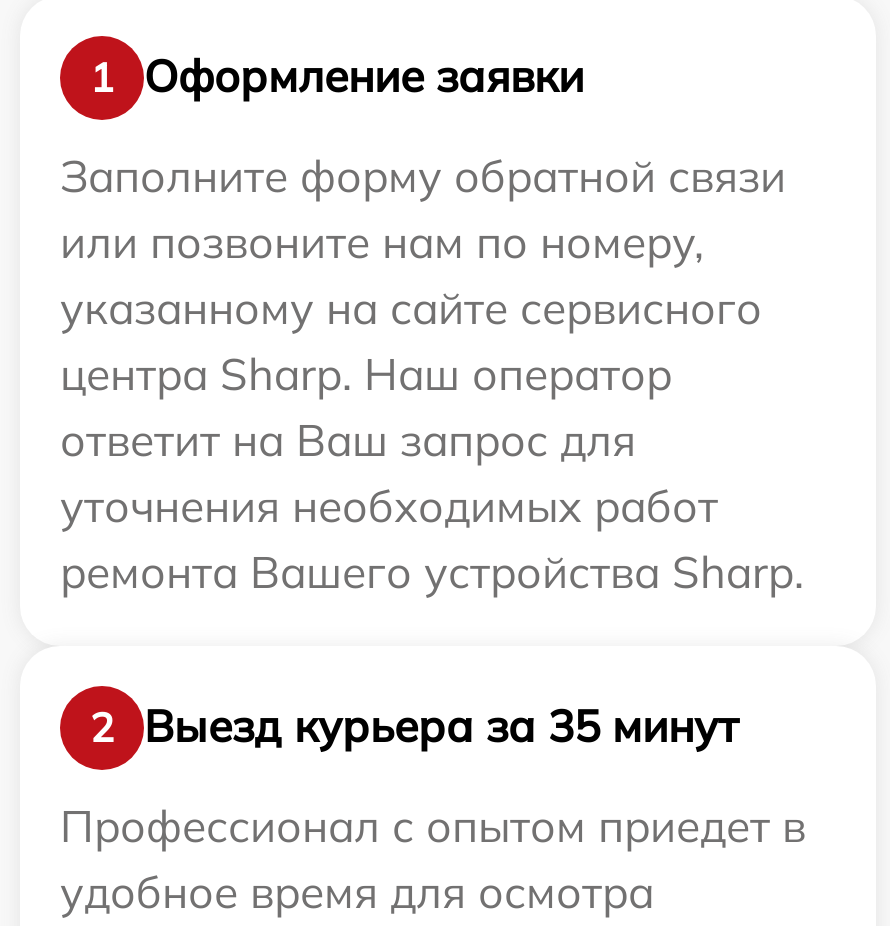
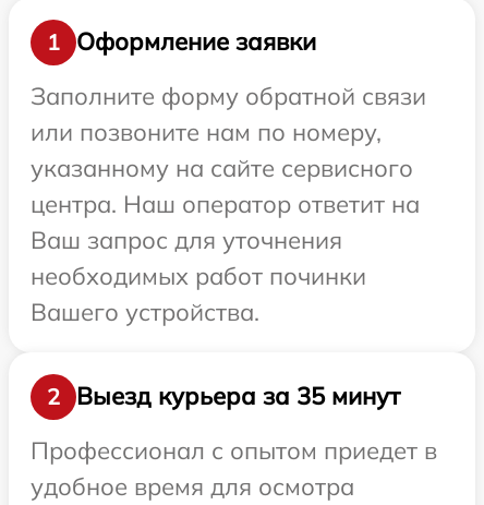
- центра Sharp. Наш оператор
- ответит на Ваш запрос для
- уточнения необходимых работ
- ремонта Вашего устройства Sharp.
+ центра. Наш оператор ответит на
+ Ваш запрос для уточнения
+ необходимых работ починки
+ Вашего устройства.
